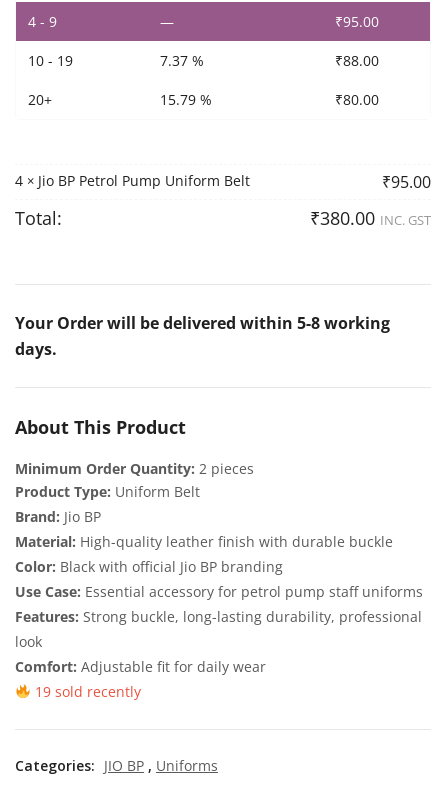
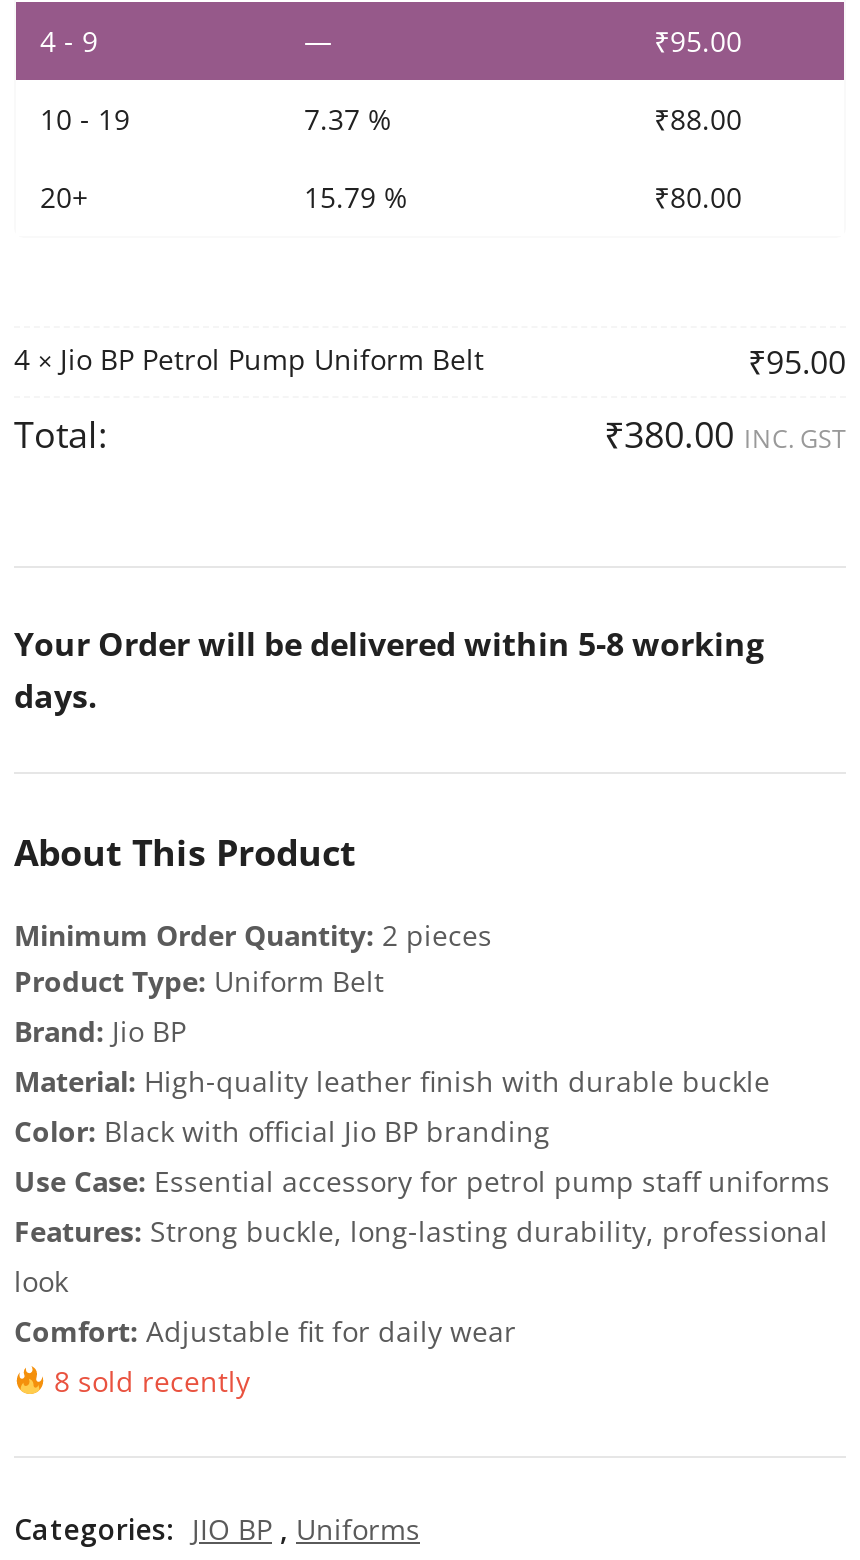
- 19 sold recently
+ 8 sold recently
